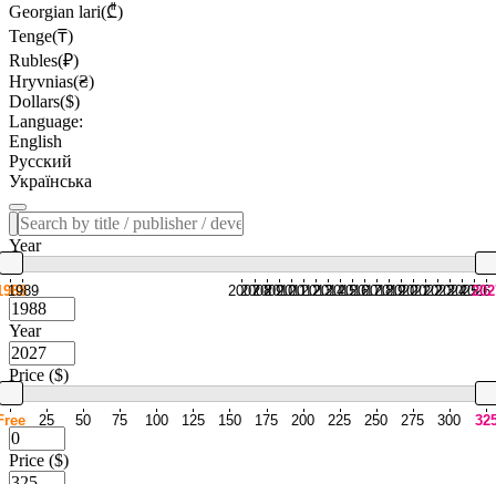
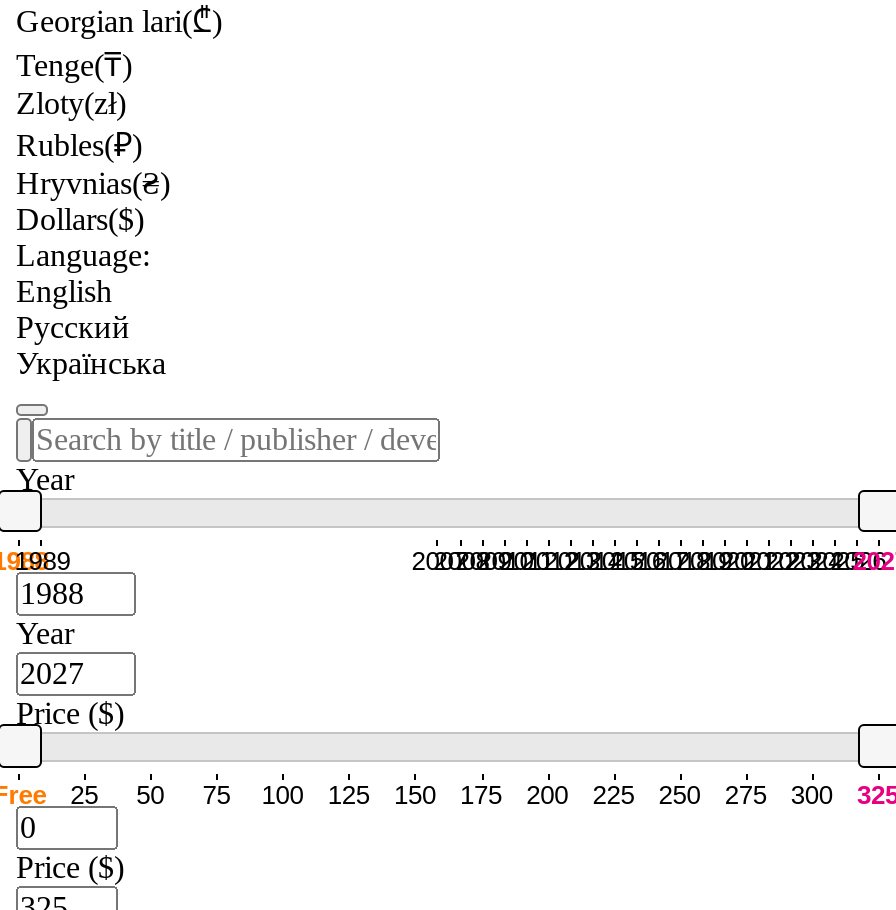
+ Zloty(zł)
